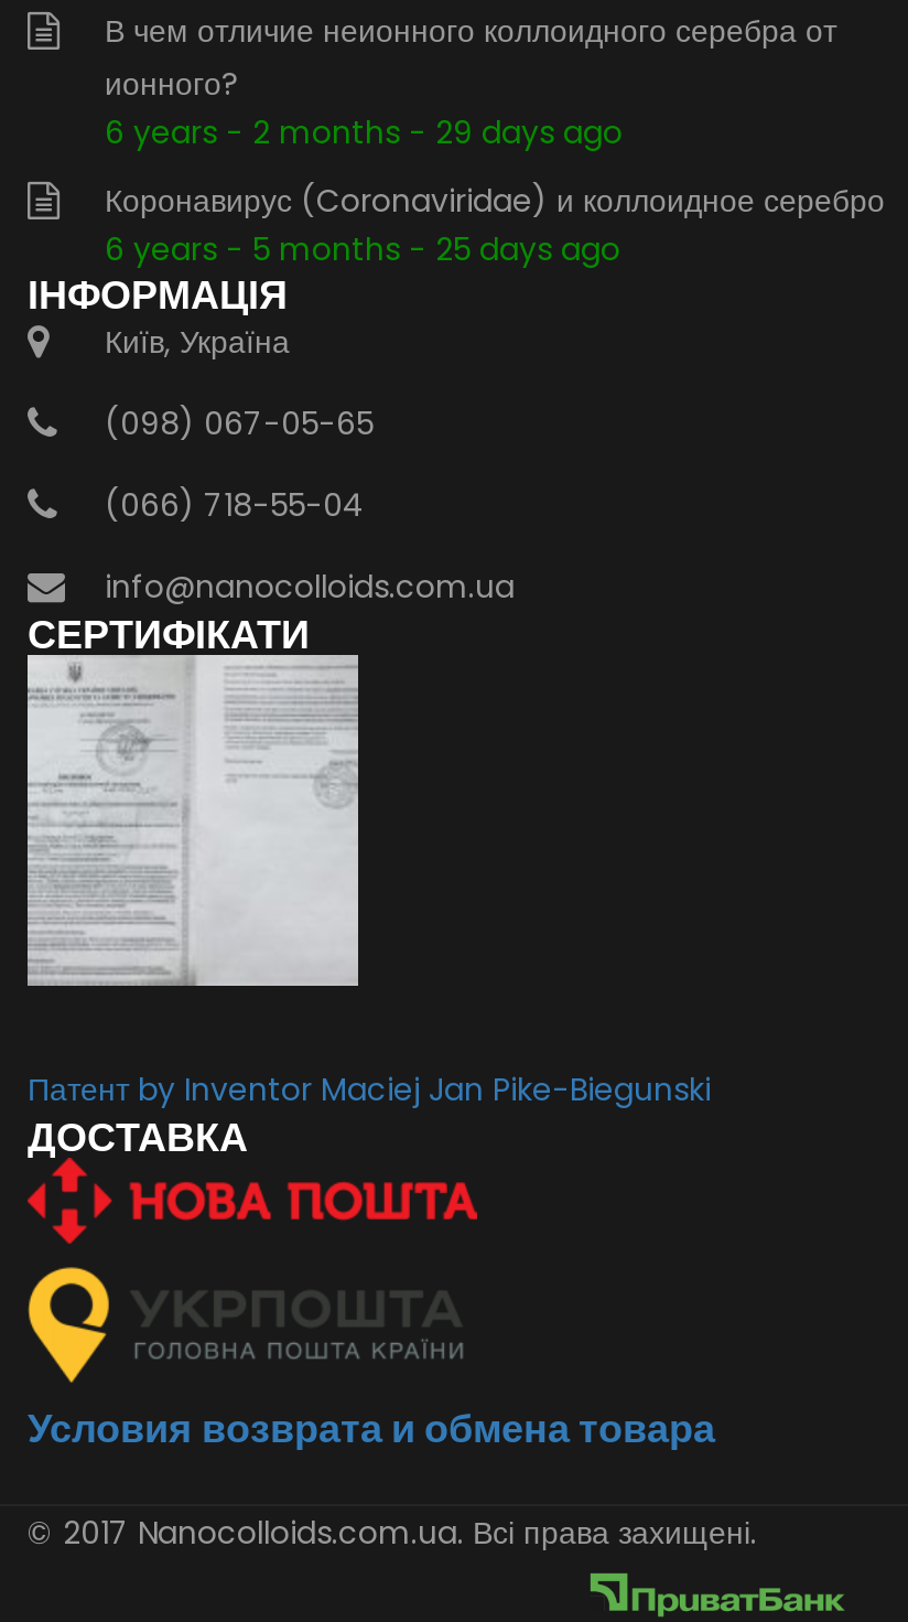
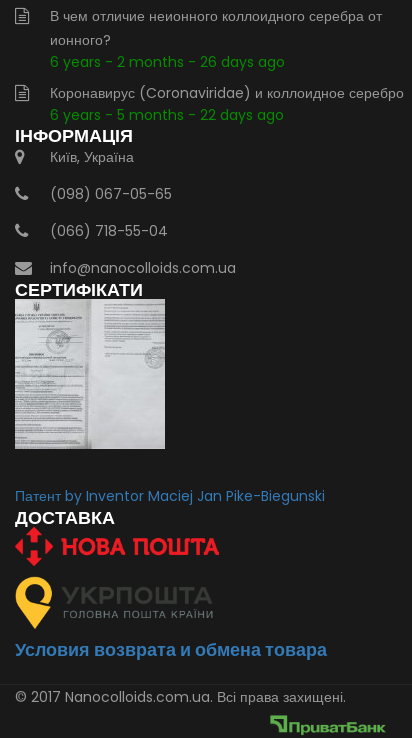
- 6 years - 2 months - 29 days ago
+ 6 years - 2 months - 26 days ago

- 6 years - 5 months - 25 days ago
+ 6 years - 5 months - 22 days ago
